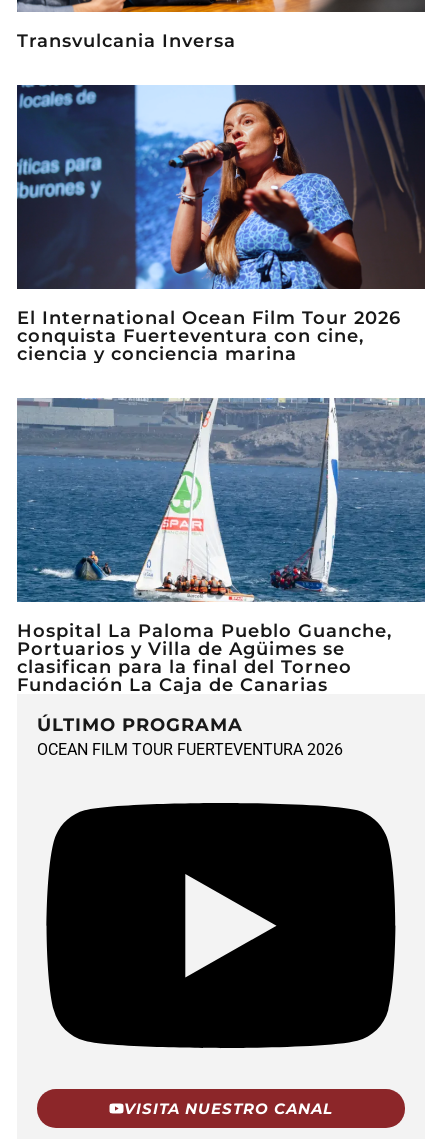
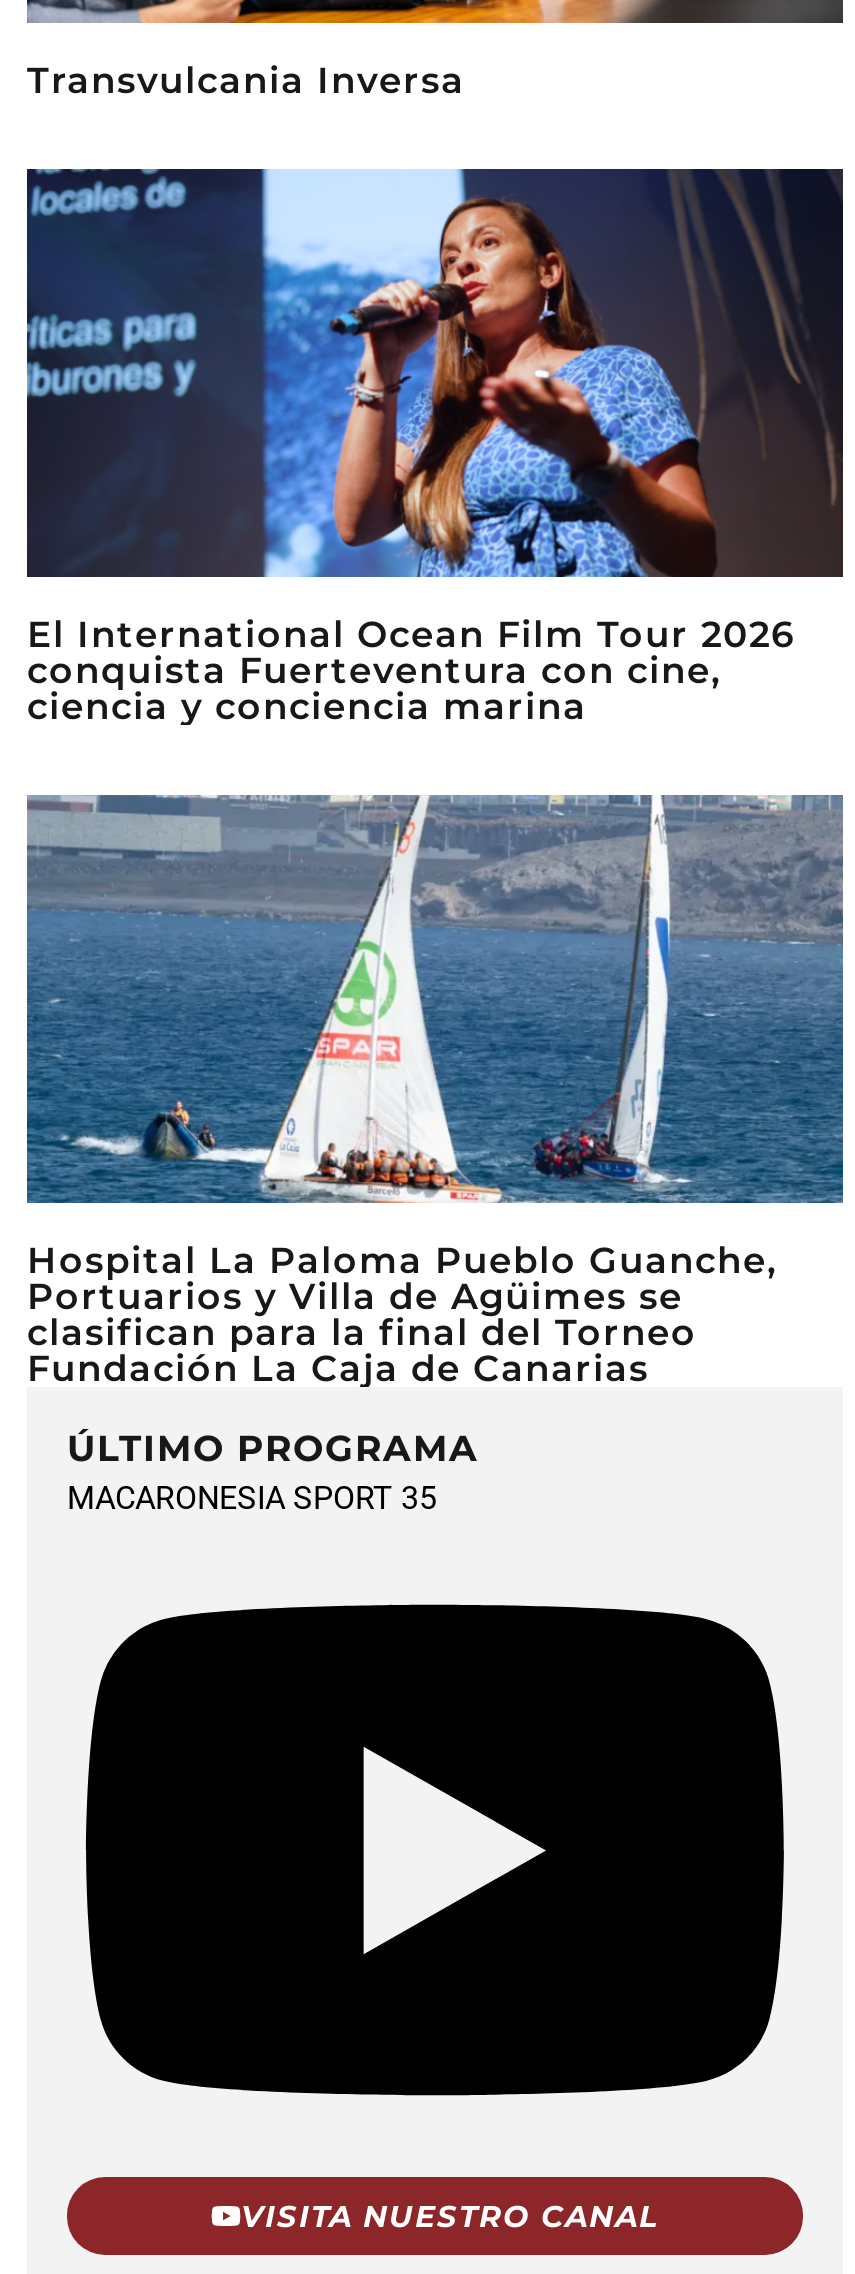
- OCEAN FILM TOUR FUERTEVENTURA 2026
+ MACARONESIA SPORT 35
